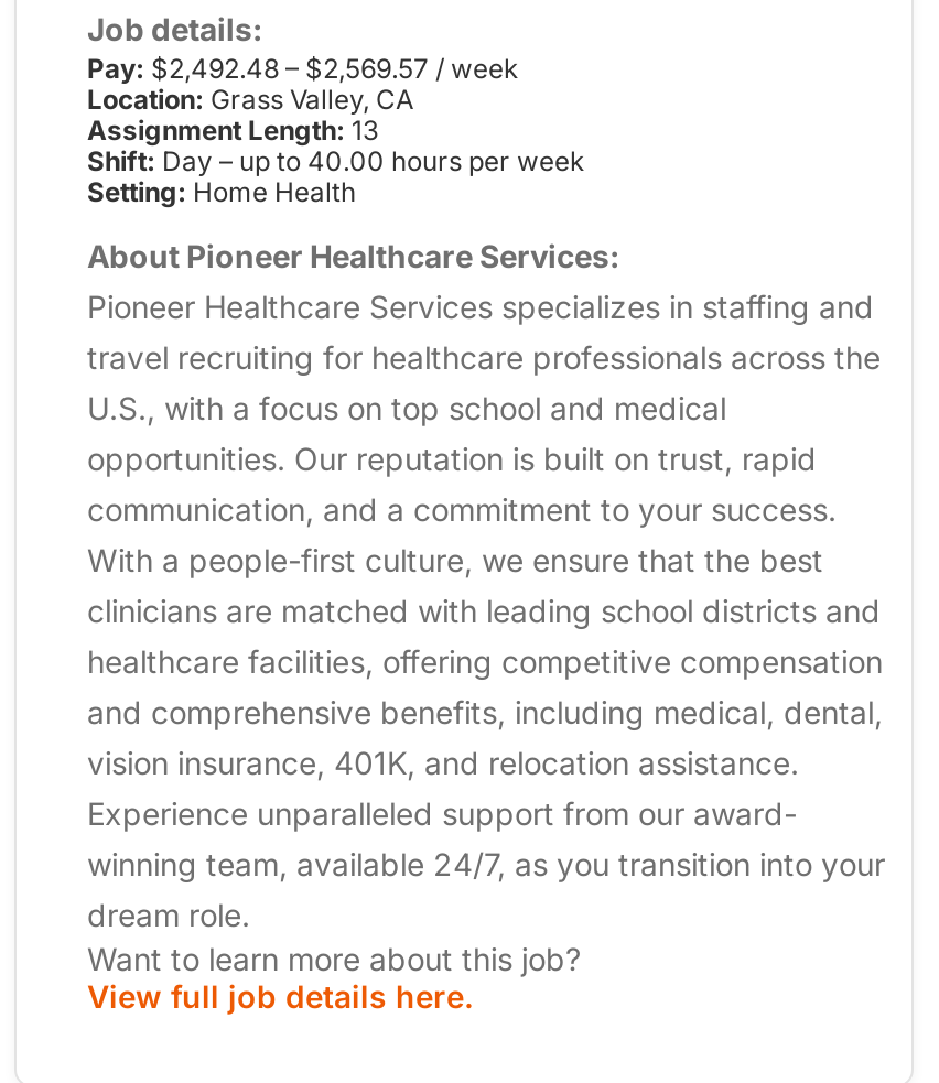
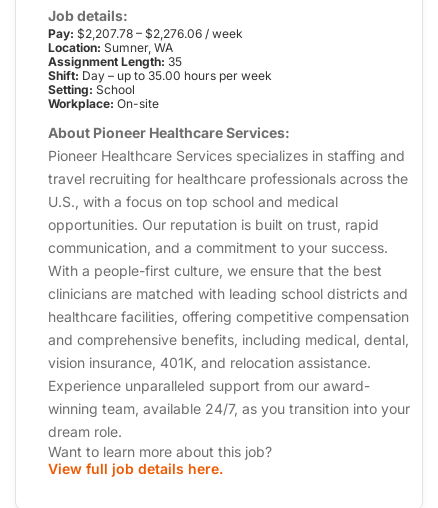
- Pay: $2,492.48 – $2,569.57 / week
- Location: Grass Valley, CA
- Assignment Length: 13
- Shift:Day – up to 40.00 hours per week
- Setting: Home Health
+ Pay: $2,207.78 – $2,276.06 / week
+ Location: Sumner, WA
+ Assignment Length: 35
+ Shift: Day – up to 35.00 hours per week
+ Setting: School
+ Workplace: On-site
